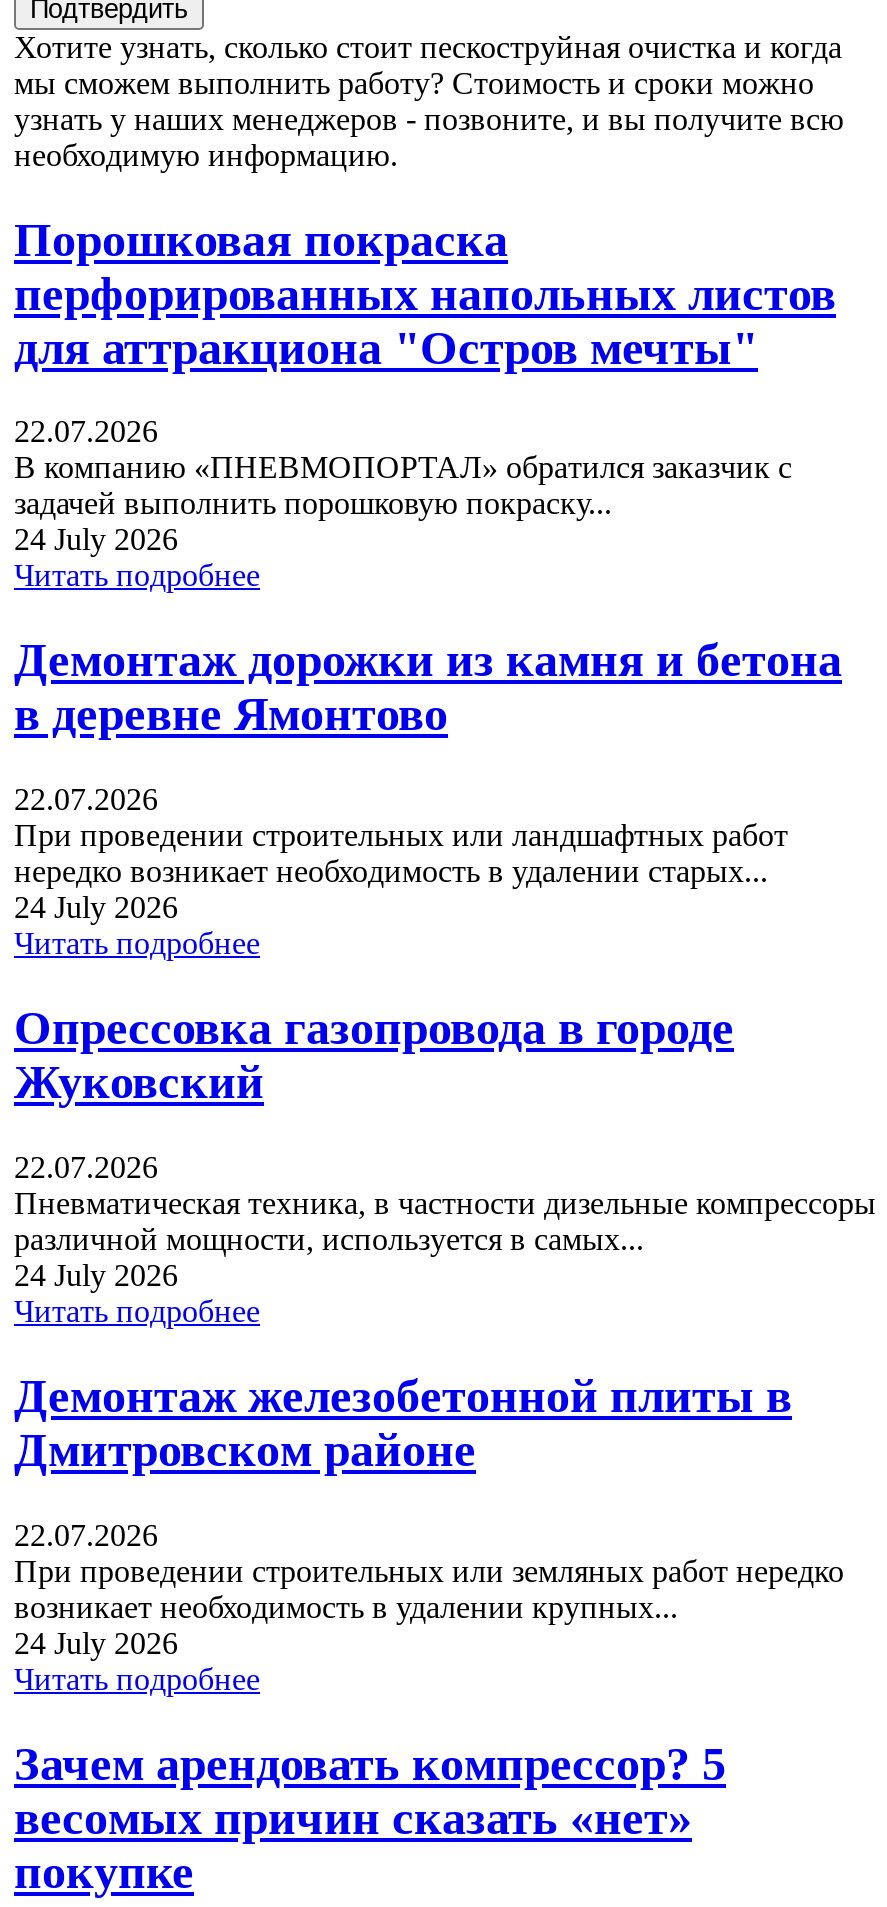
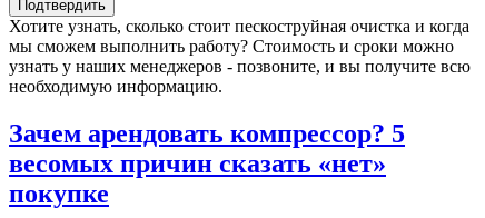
- Порошковая покраска
- перфорированных напольных листов
- для аттракциона "Остров мечты"
- 22.07.2026
- В компанию «ПНЕВМОПОРТАЛ» обратился заказчик с
- задачей выполнить порошковую покраску...
- 24 July 2026
- Читать подробнее
- Демонтаж дорожки из камня и бетона
- в деревне Ямонтово
- 22.07.2026
- При проведении строительных или ландшафтных работ
- нередко возникает необходимость в удалении старых...
- 24 July 2026
- Читать подробнее
- Опрессовка газопровода в городе
- Жуковский
- 22.07.2026
- Пневматическая техника, в частности дизельные компрессоры
- различной мощности, используется в самых...
- 24 July 2026
- Читать подробнее
- Демонтаж железобетонной плиты в
- Дмитровском районе
- 22.07.2026
- При проведении строительных или земляных работ нередко
- возникает необходимость в удалении крупных...
- 24 July 2026
- Читать подробнее
